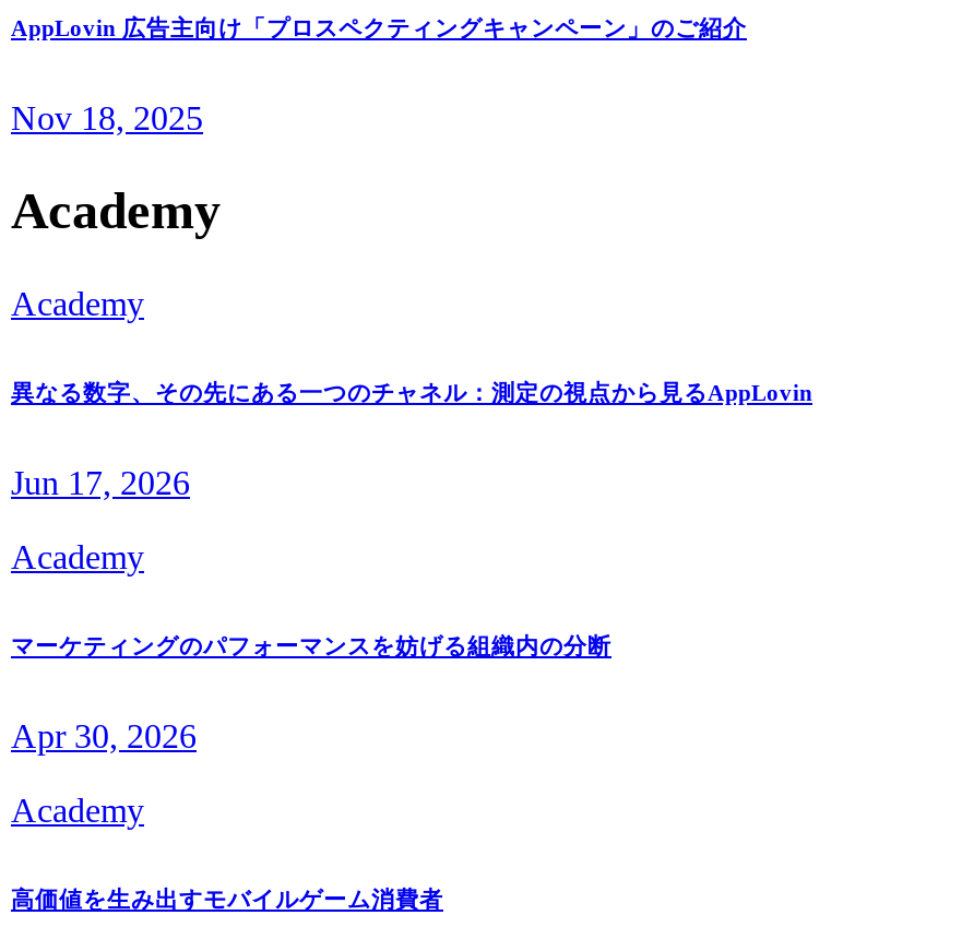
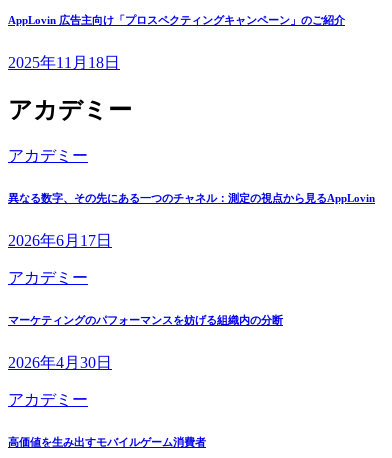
- Nov 18, 2025
+ 2025年11月18日

- Academy
+ アカデミー

- Academy
+ アカデミー

- Jun 17, 2026
+ 2026年6月17日

- Academy
+ アカデミー

- Apr 30, 2026
+ 2026年4月30日

- Academy
+ アカデミー
